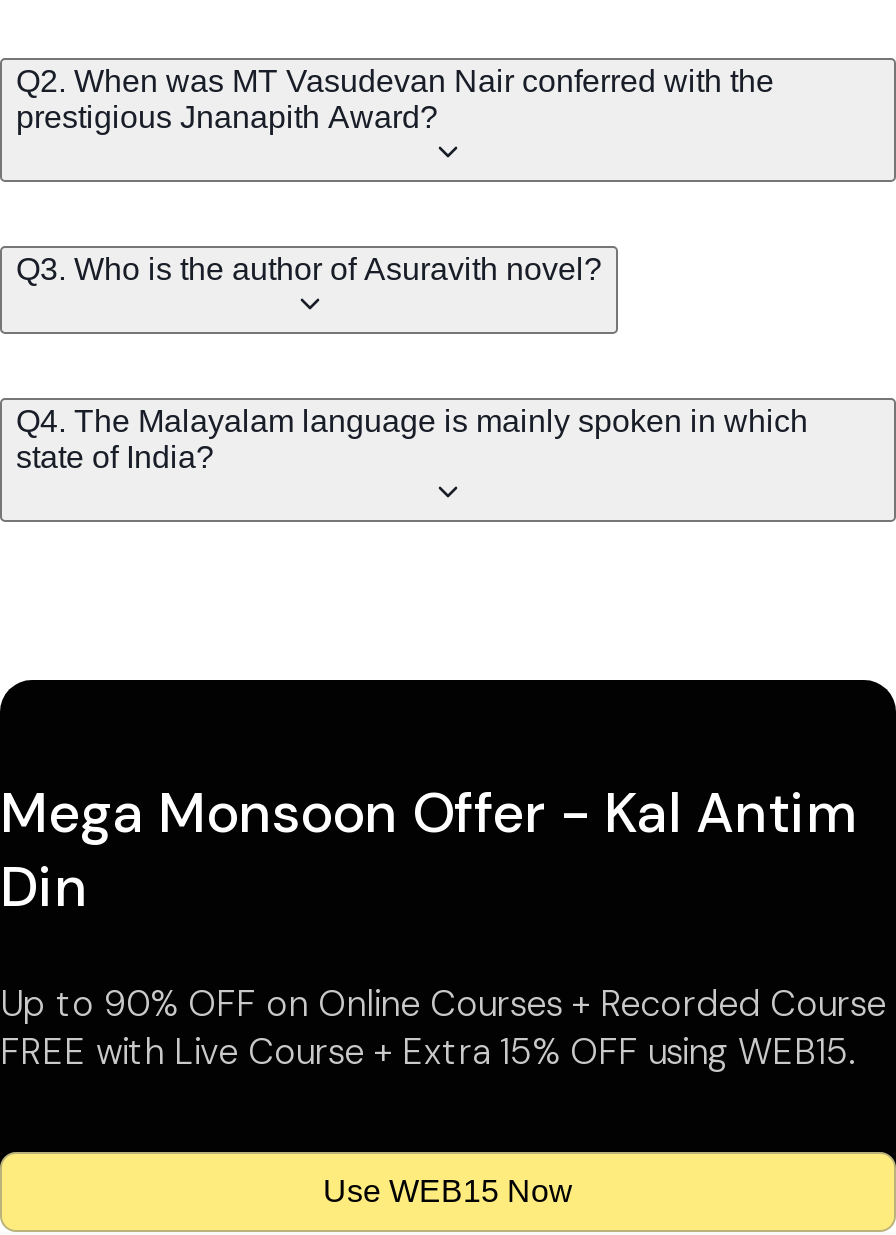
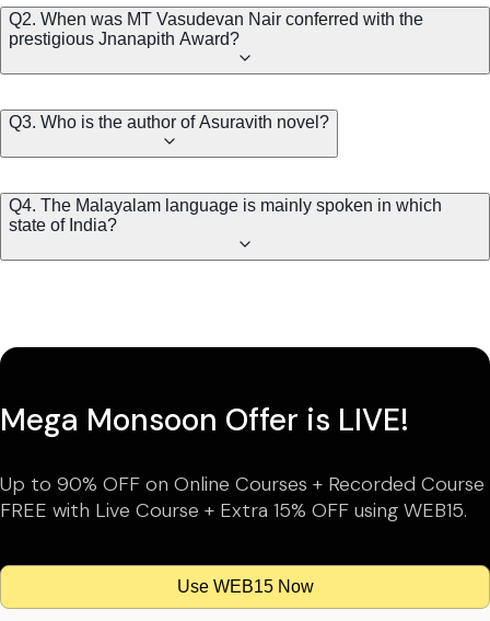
- Mega Monsoon Offer - Kal Antim
- Din
+ Mega Monsoon Offer is LIVE!
